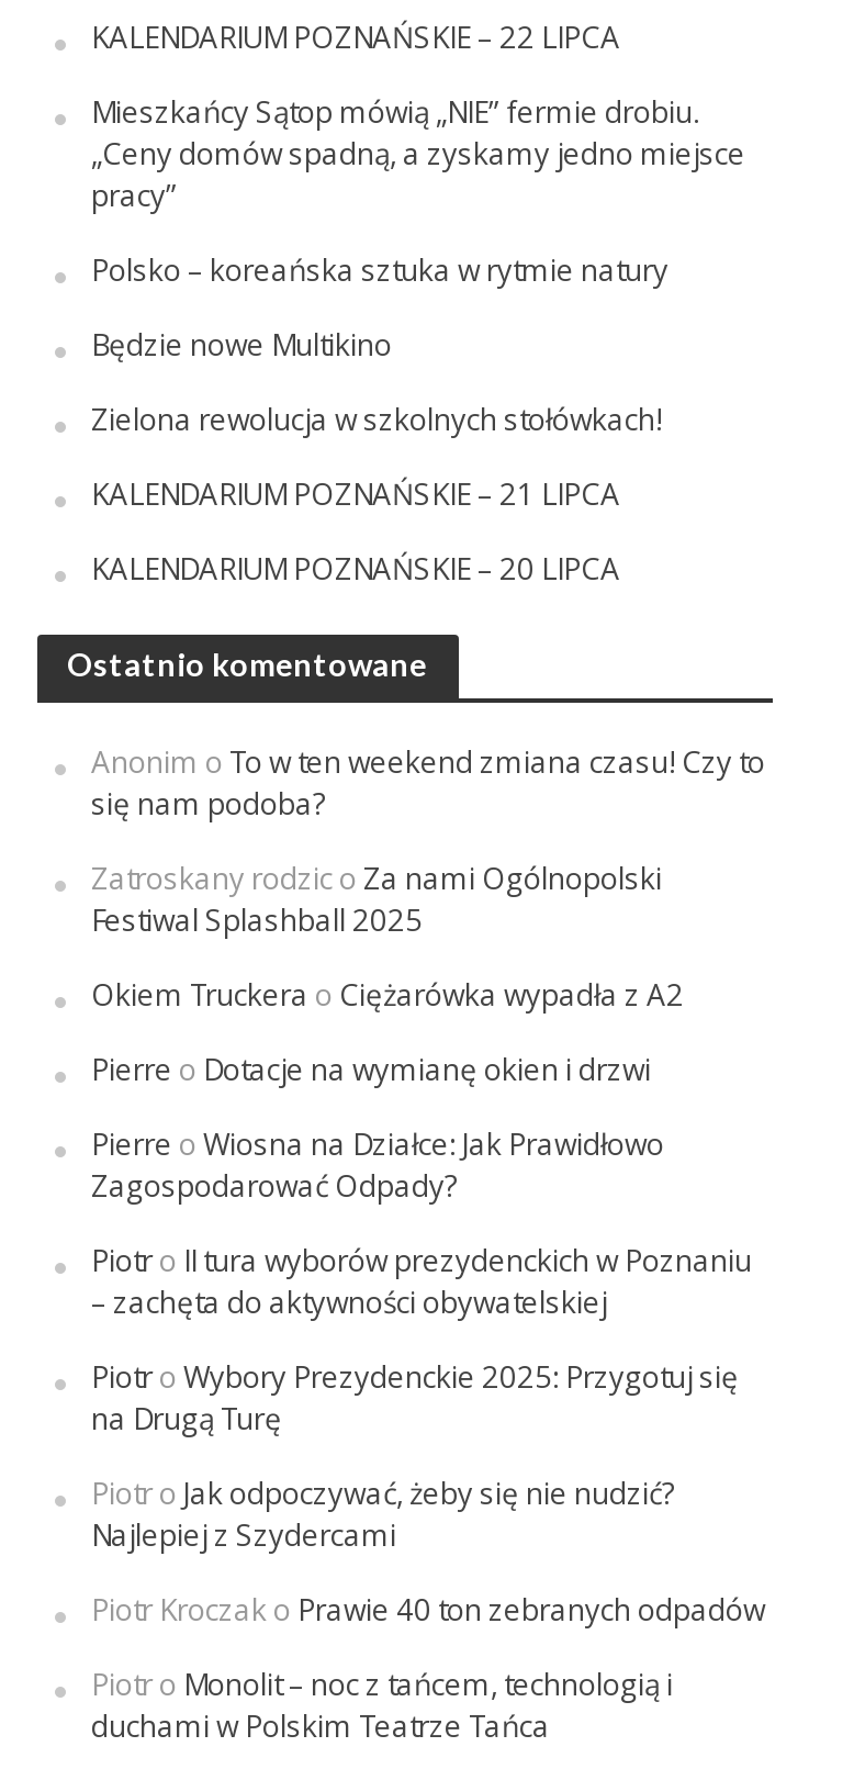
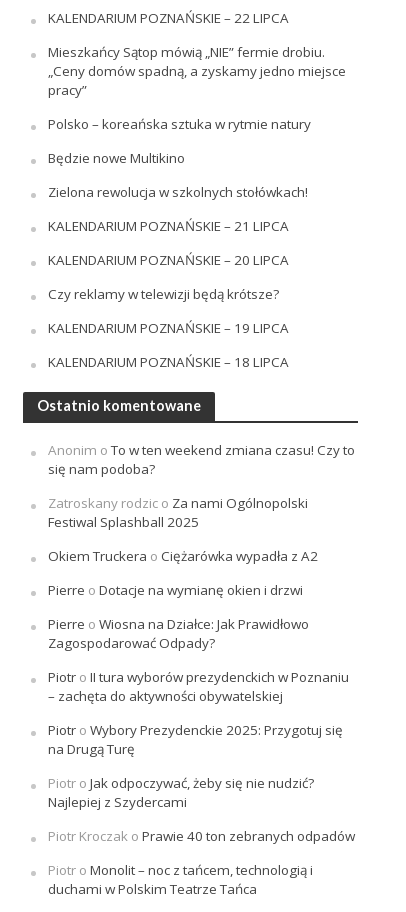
+ Czy reklamy w telewizji będą krótsze?
+ KALENDARIUM POZNAŃSKIE – 19 LIPCA
+ KALENDARIUM POZNAŃSKIE – 18 LIPCA
